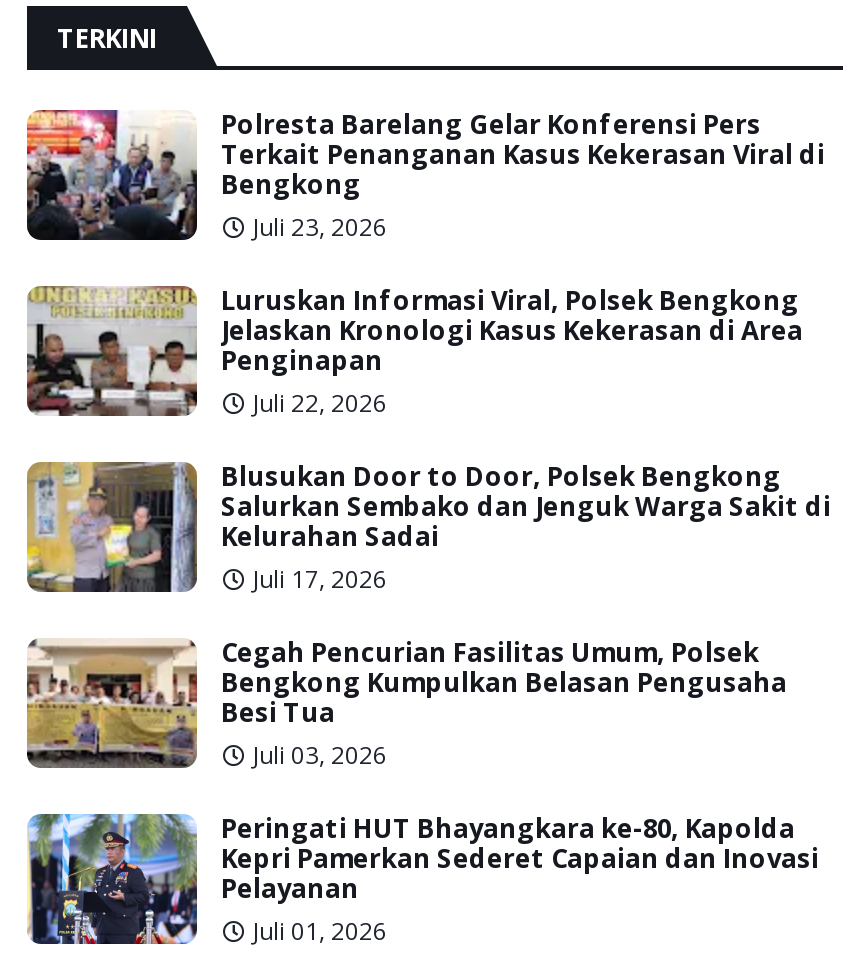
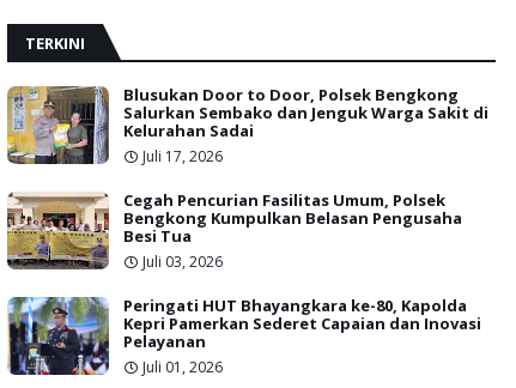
- [image]
- Polresta Barelang Gelar Konferensi Pers
- Terkait Penanganan Kasus Kekerasan Viral di
- Bengkong
- Juli 23, 2026
- Luruskan Informasi Viral, Polsek Bengkong
- Jelaskan Kronologi Kasus Kekerasan di Area
- Penginapan
- Juli 22, 2026

- [image]
